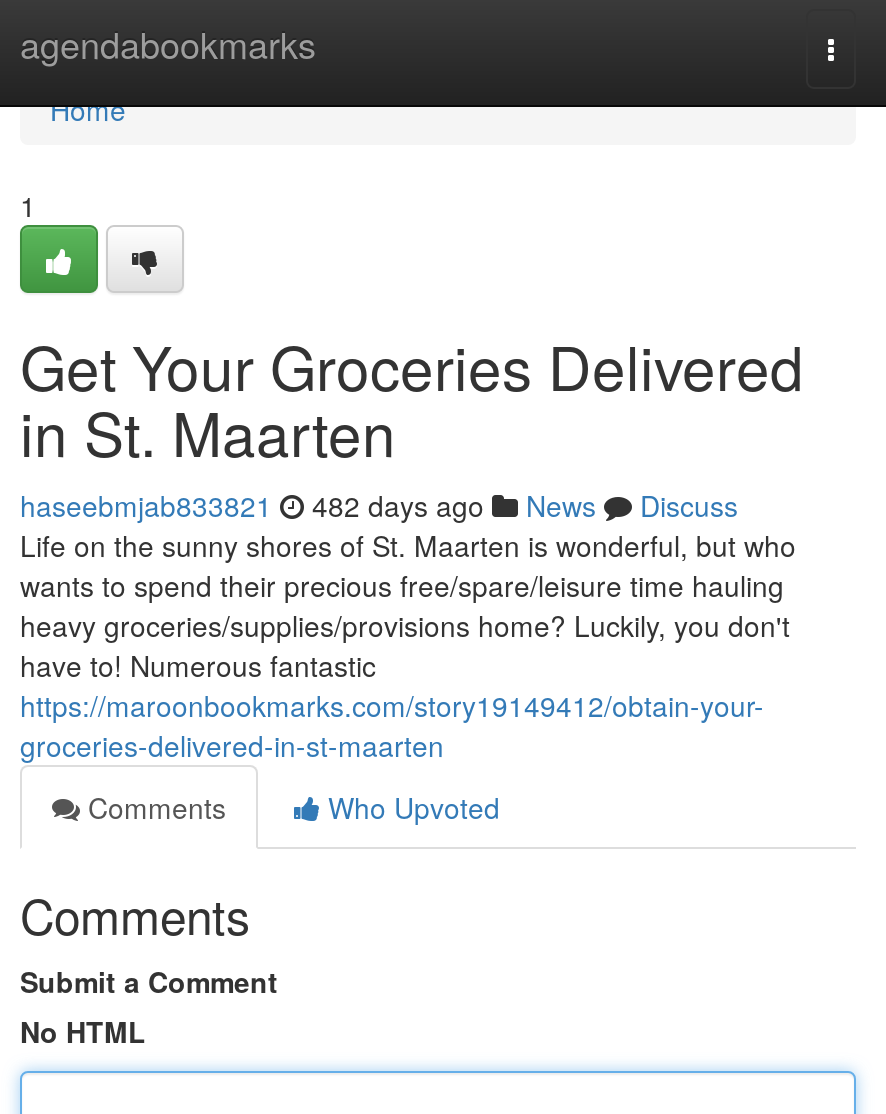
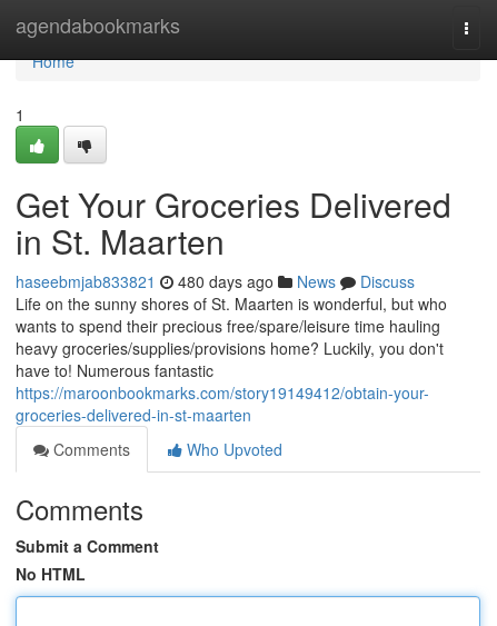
- haseebmjab833821 482 days ago News Discuss
+ haseebmjab833821 480 days ago News Discuss
